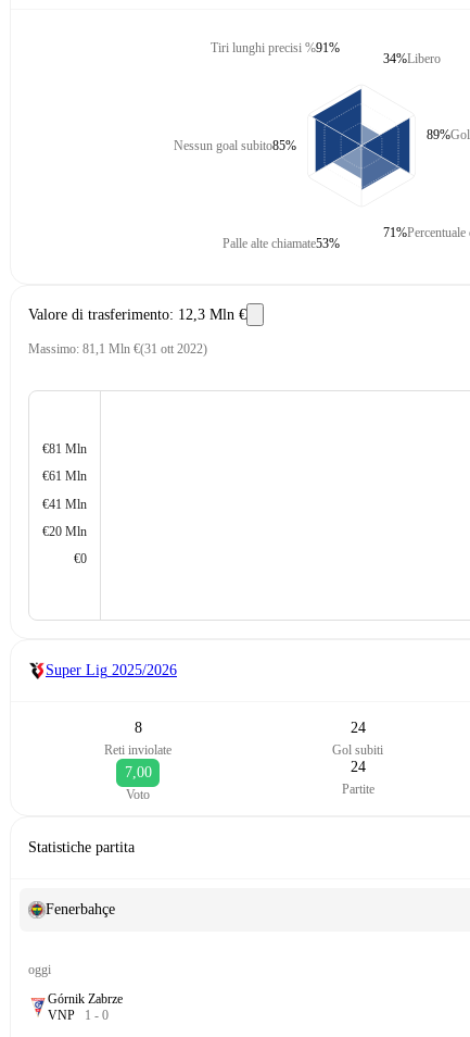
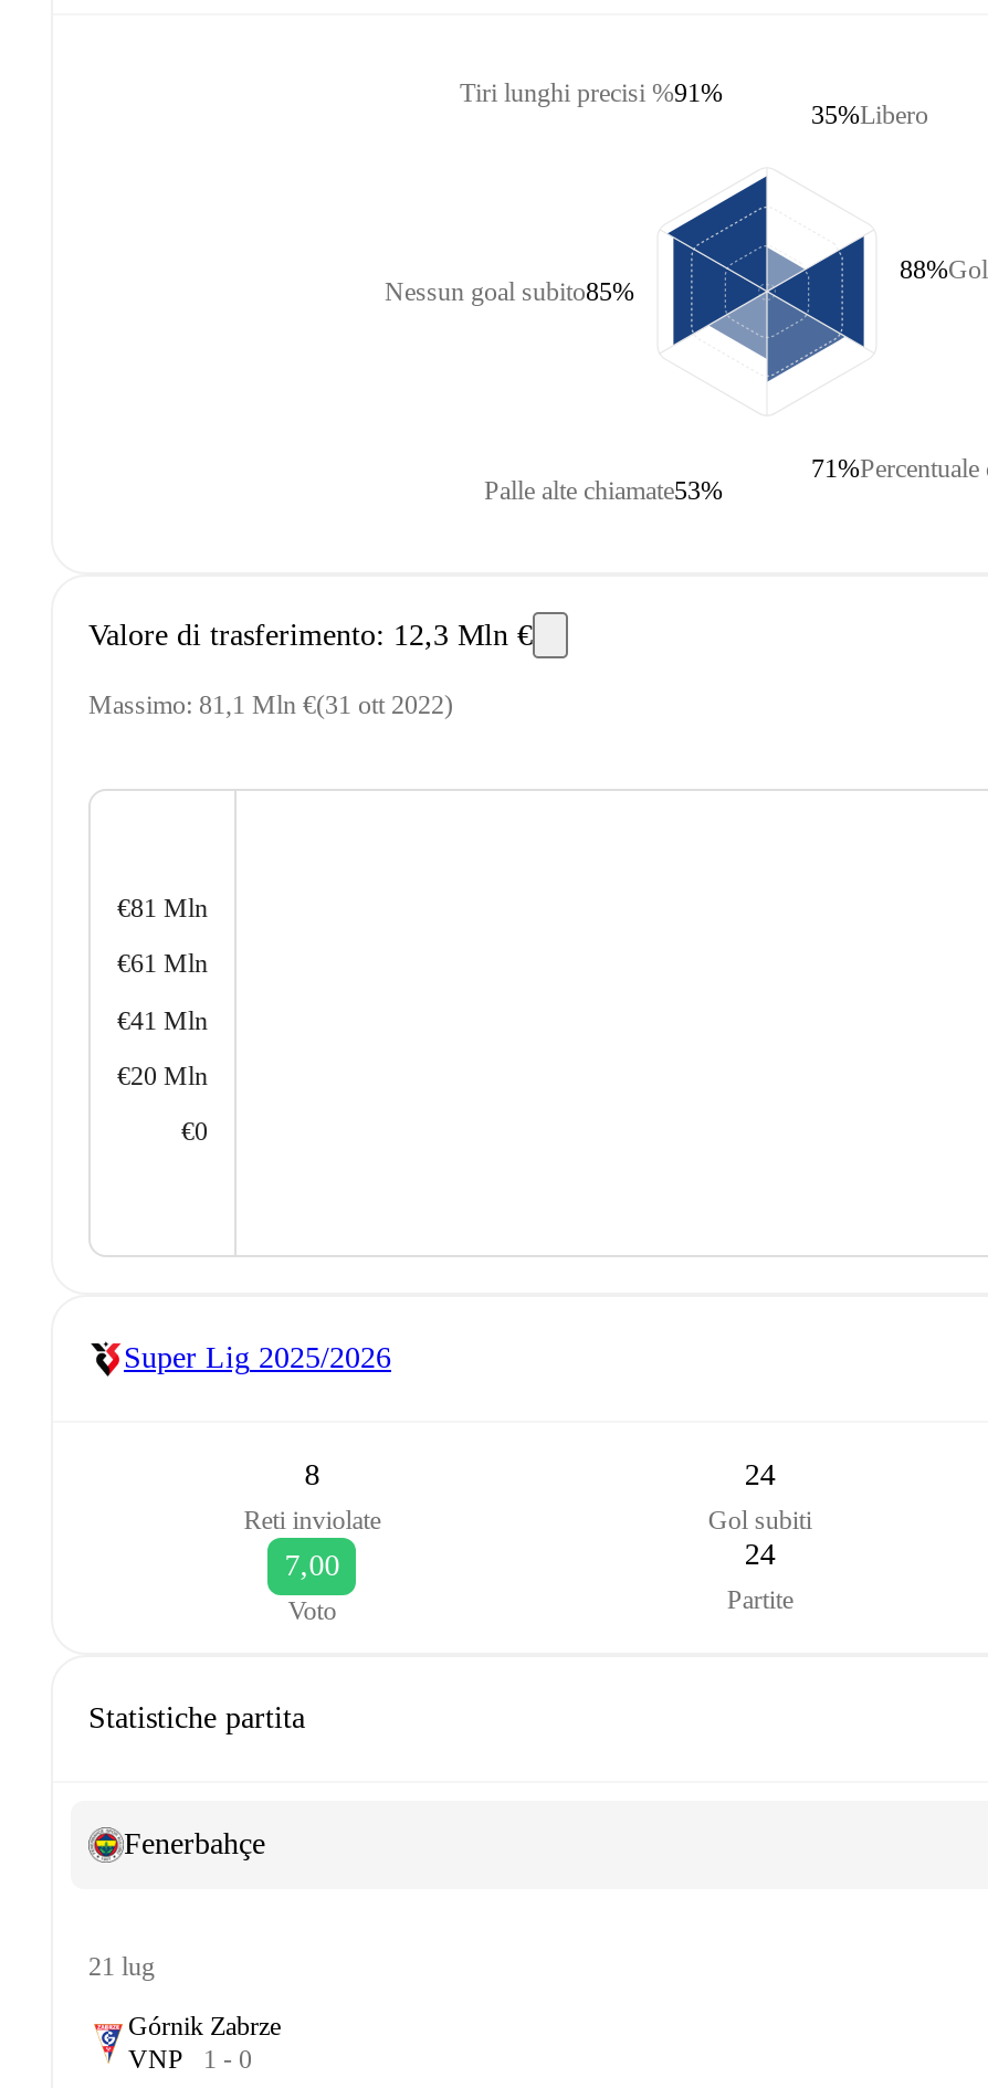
- 34% Libero
+ 35% Libero

- 89%
+ 88%

- oggi
+ 21 lug
